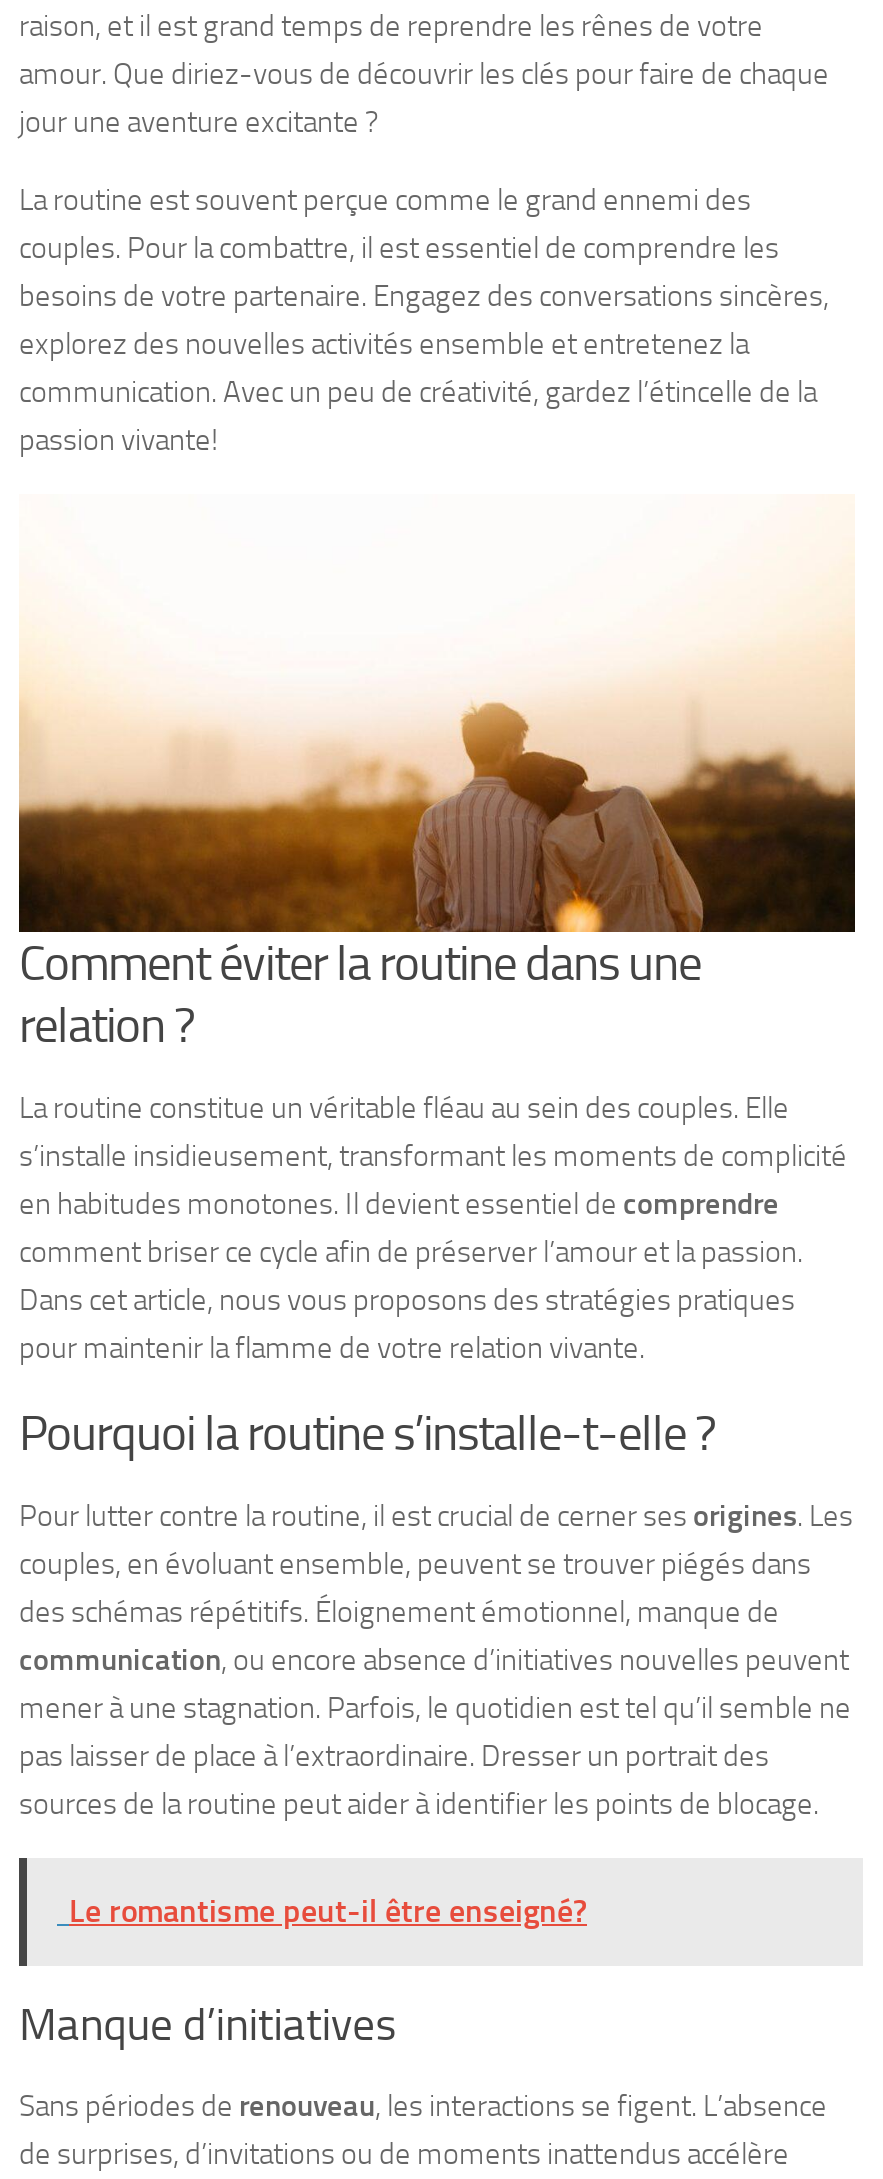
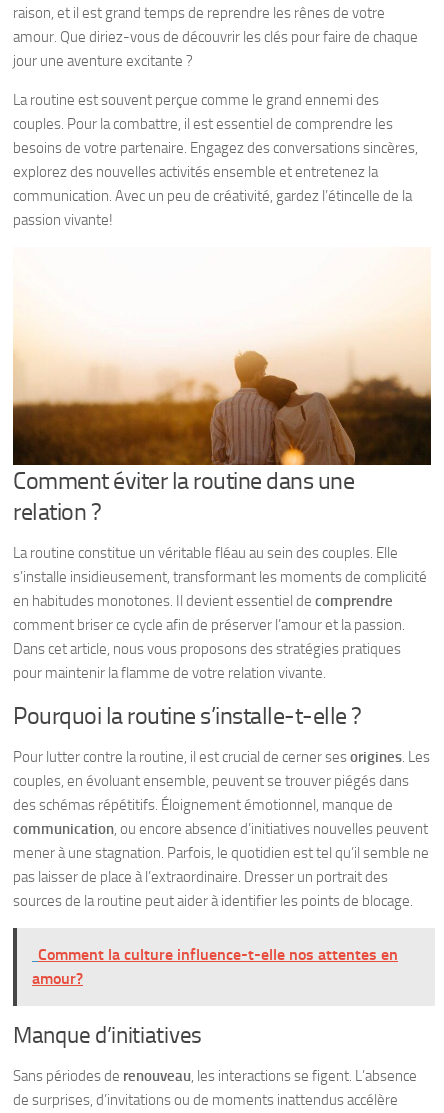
- Le romantisme peut-il être enseigné?
+ Comment la culture influence-t-elle nos attentes en
+ amour?
